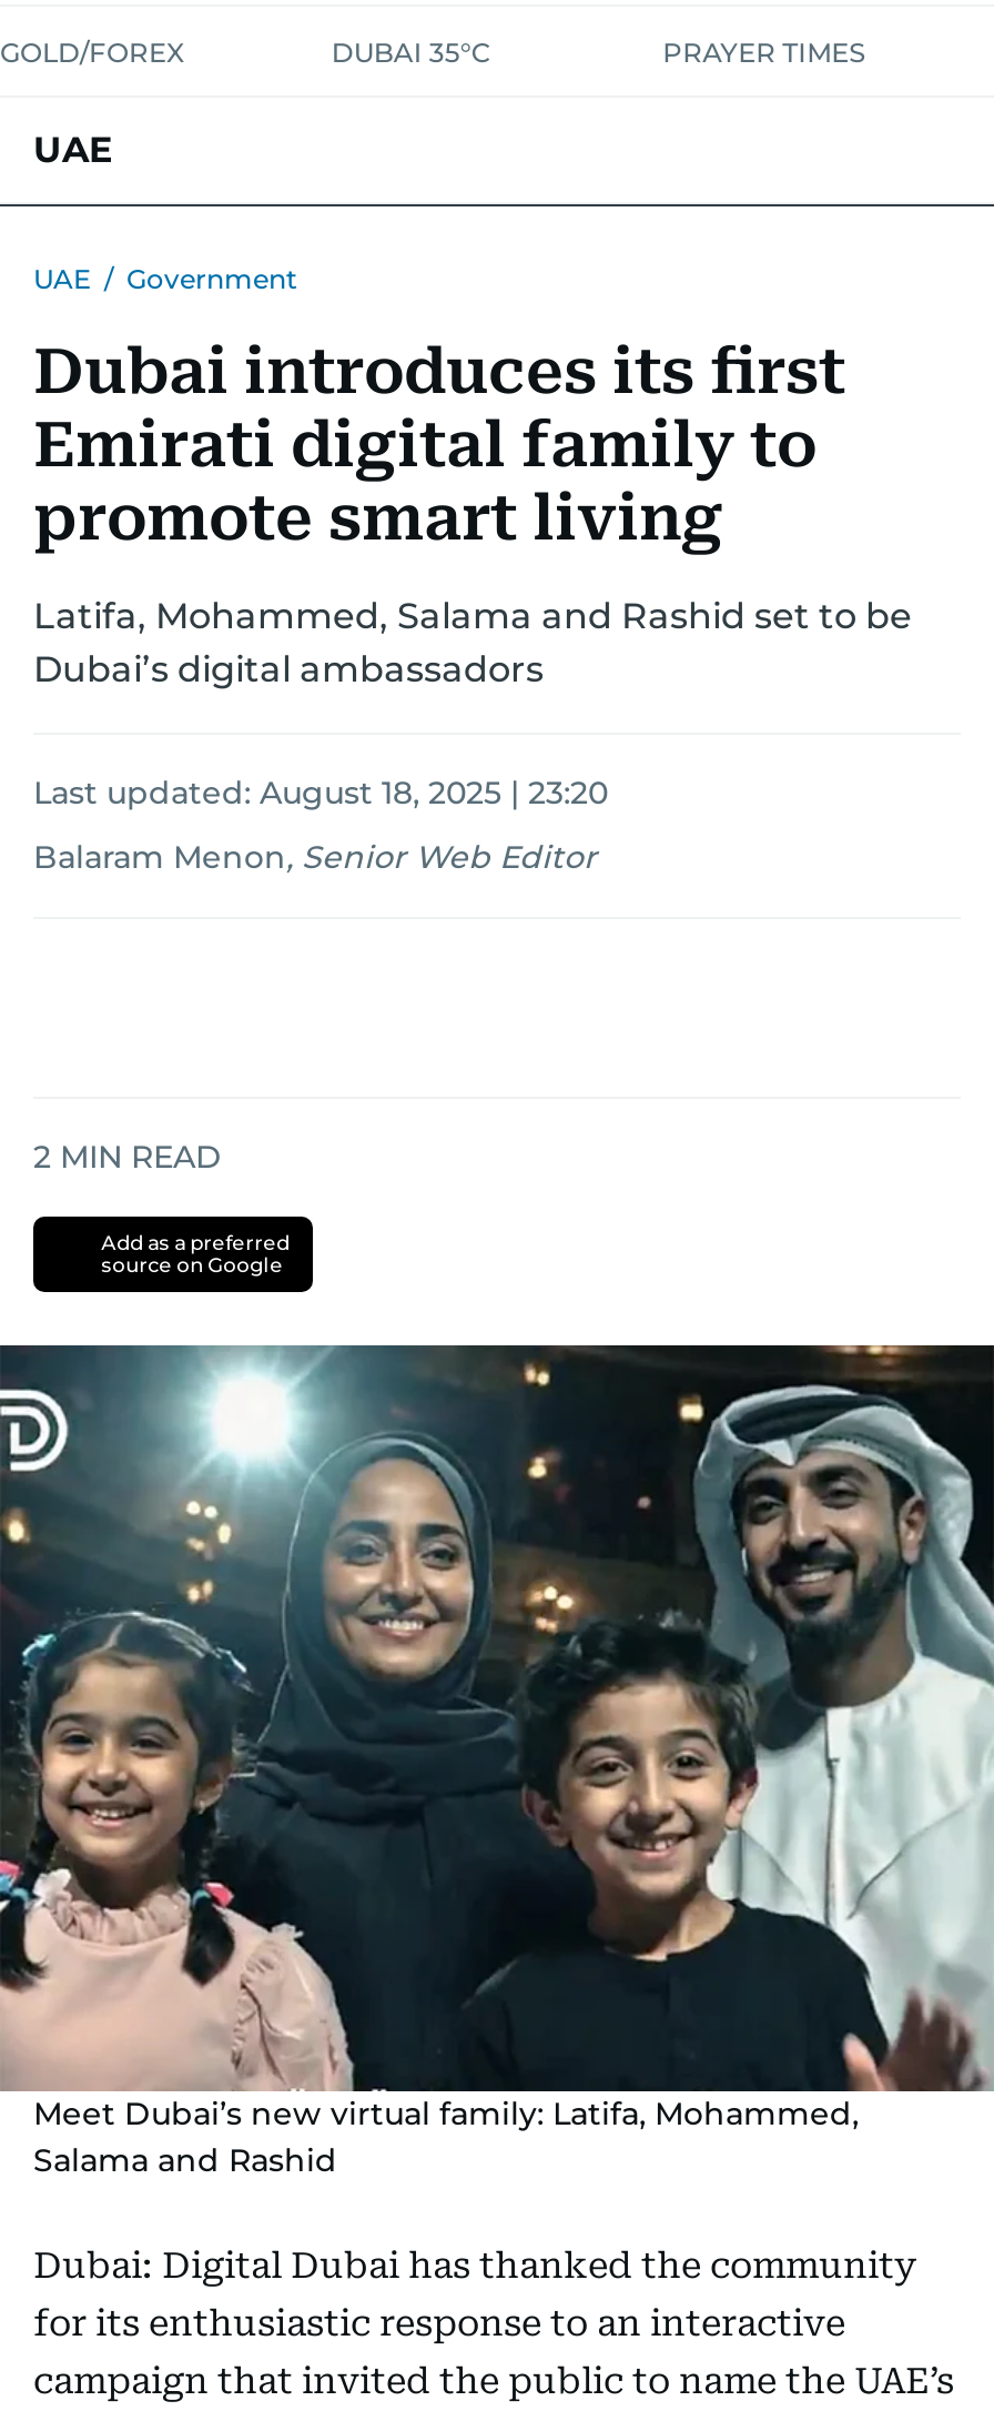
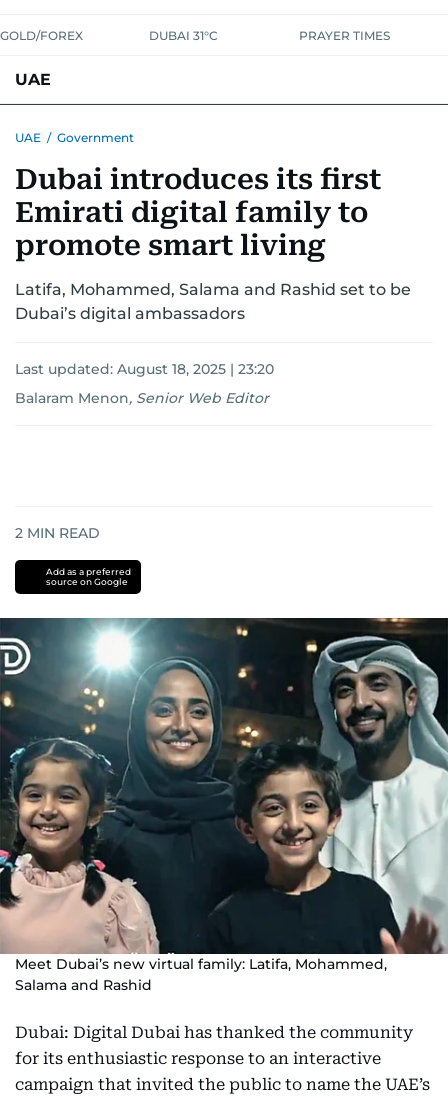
- DUBAI 35°C
+ DUBAI 31°C
